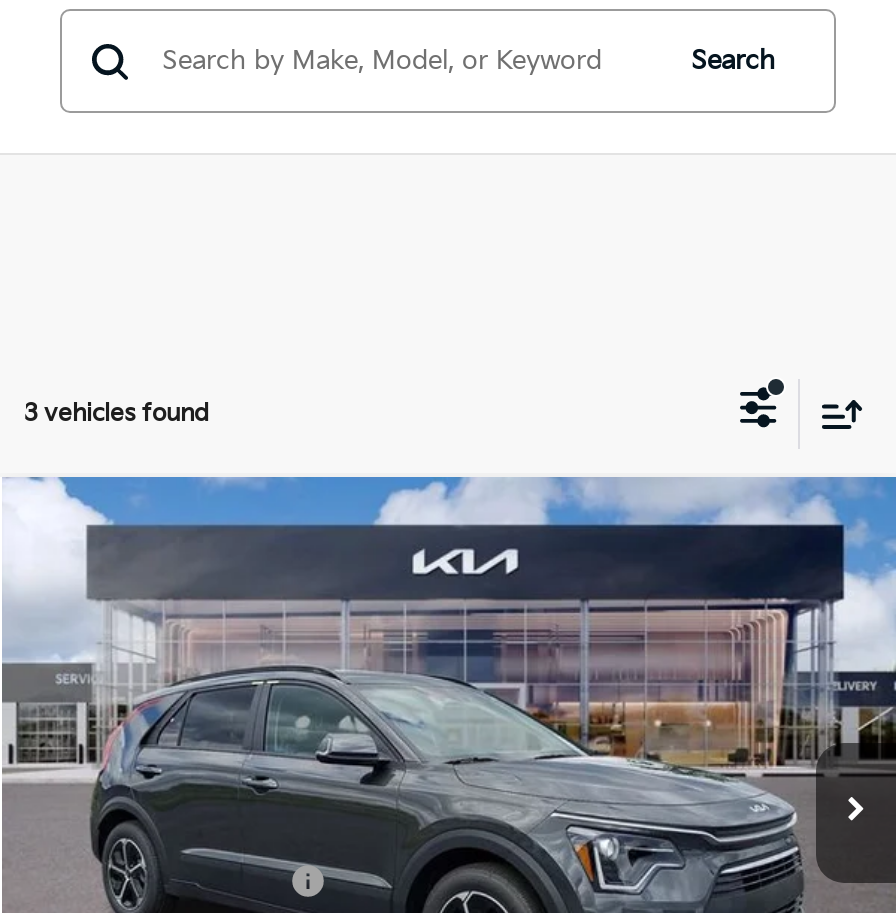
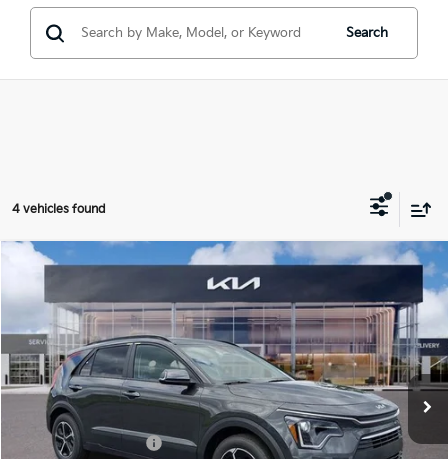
- 3 vehicles found
+ 4 vehicles found
